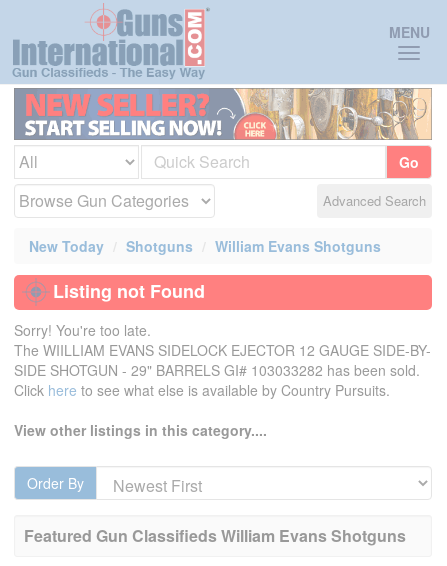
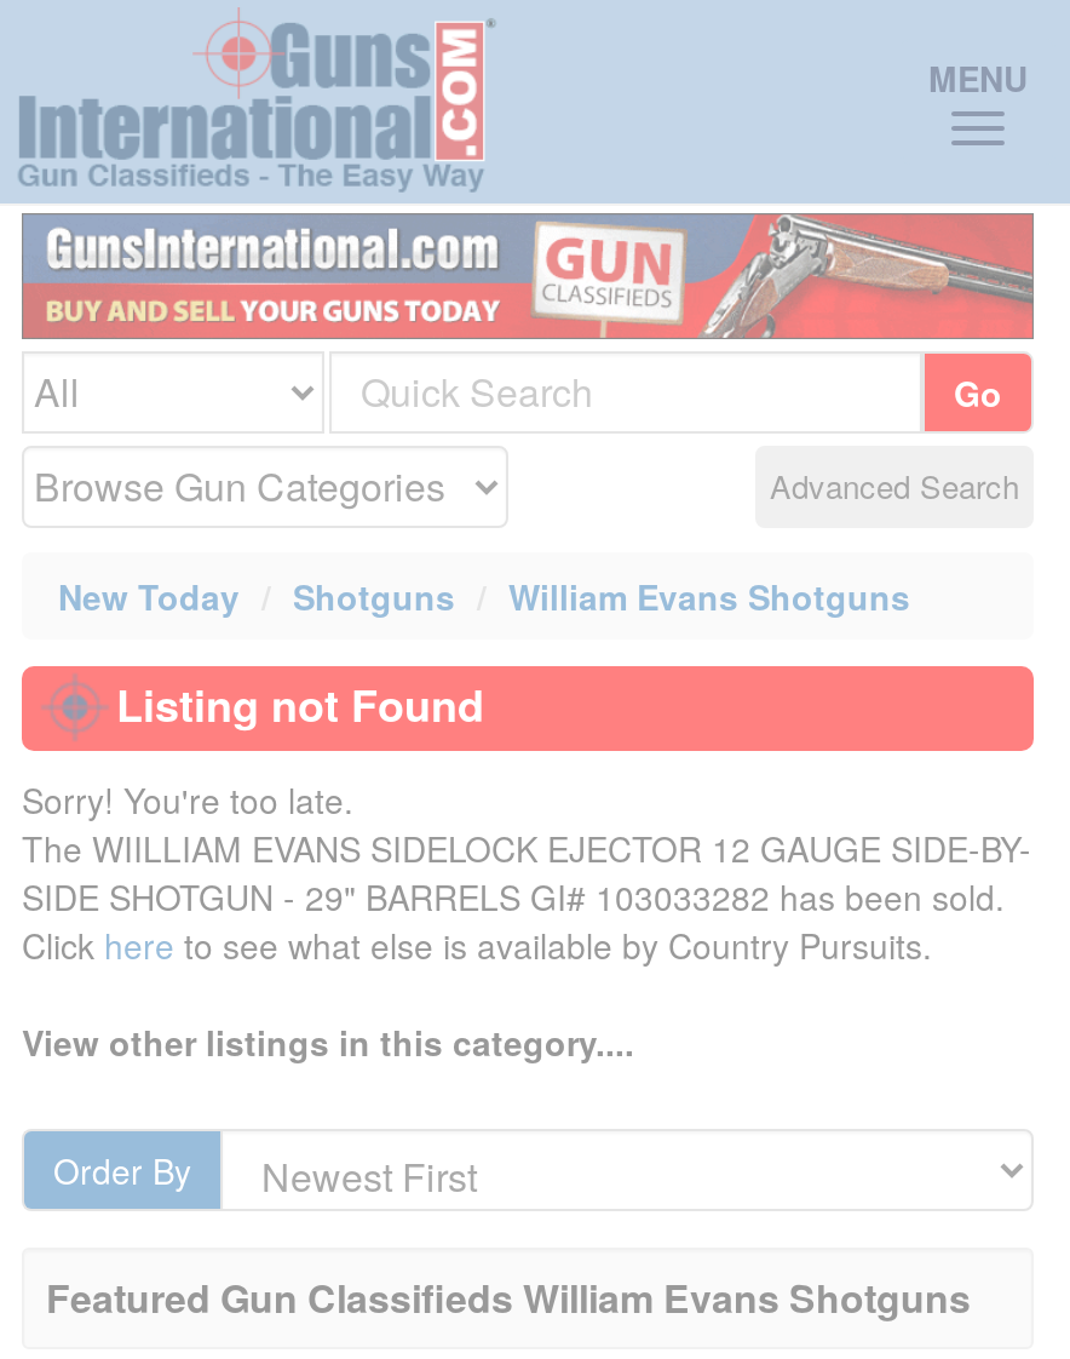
- [image]
+ [image]
